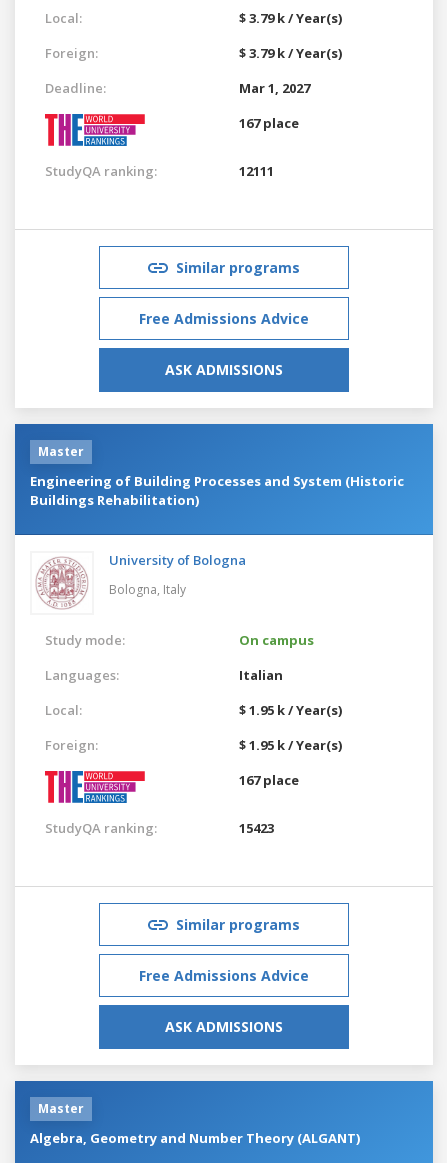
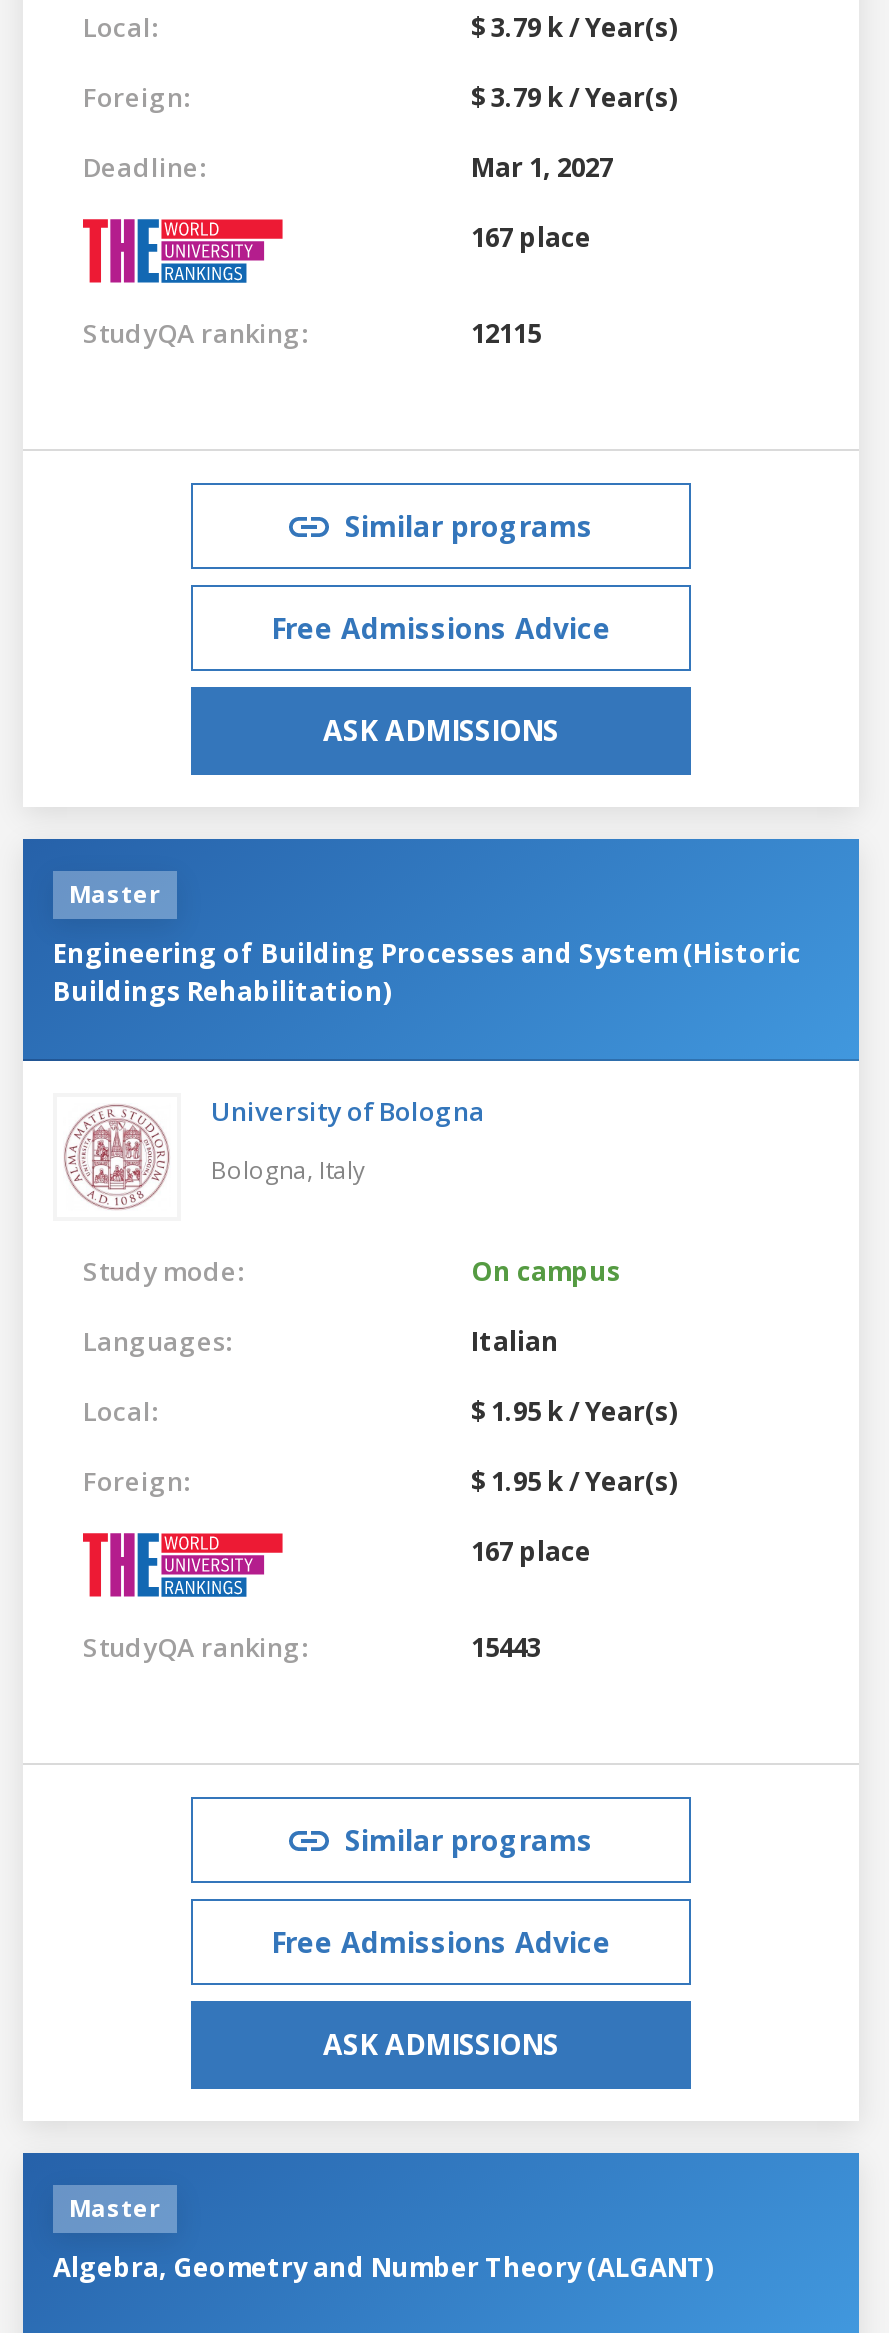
- 12111
+ 12115

- 15423
+ 15443
